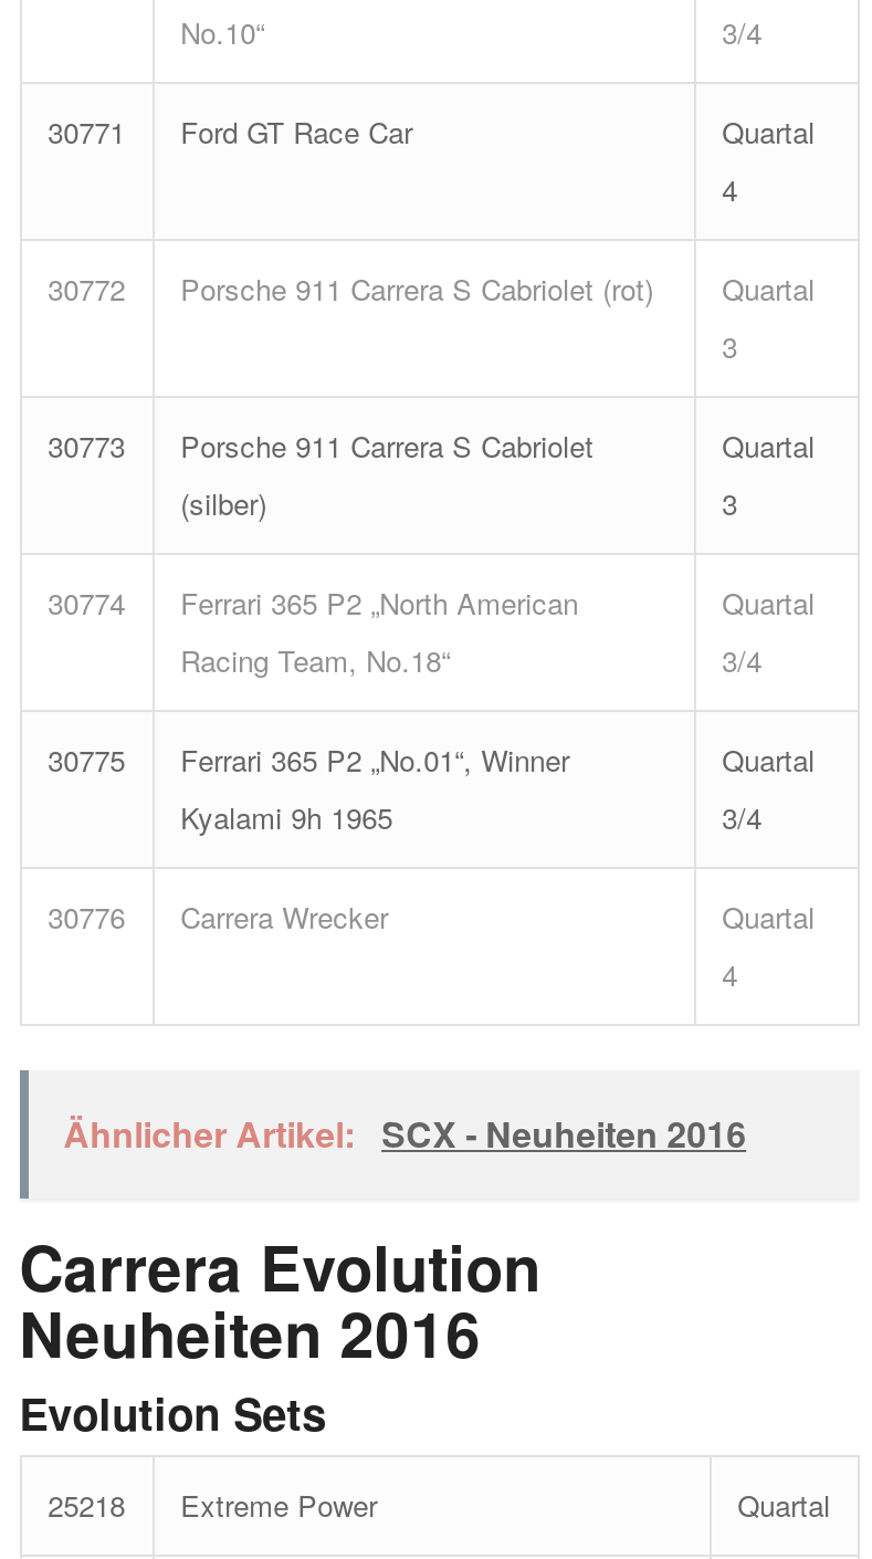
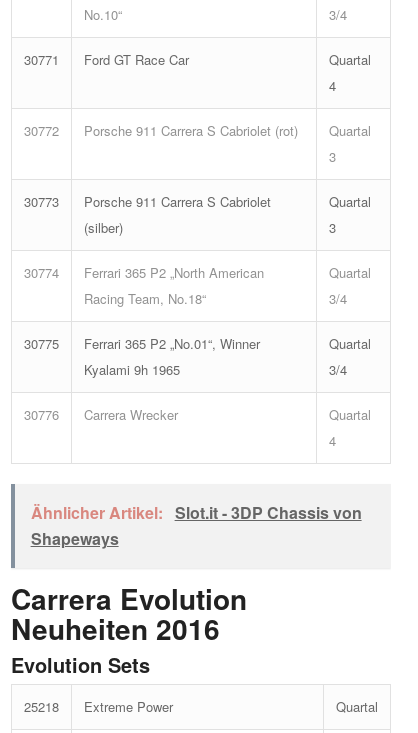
- Ähnlicher Artikel: SCX - Neuheiten 2016
+ Ähnlicher Artikel: Slot.it - 3DP Chassis von
+ Shapeways
